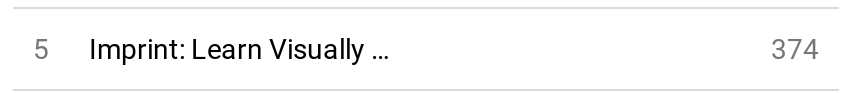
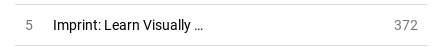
- 374
+ 372
